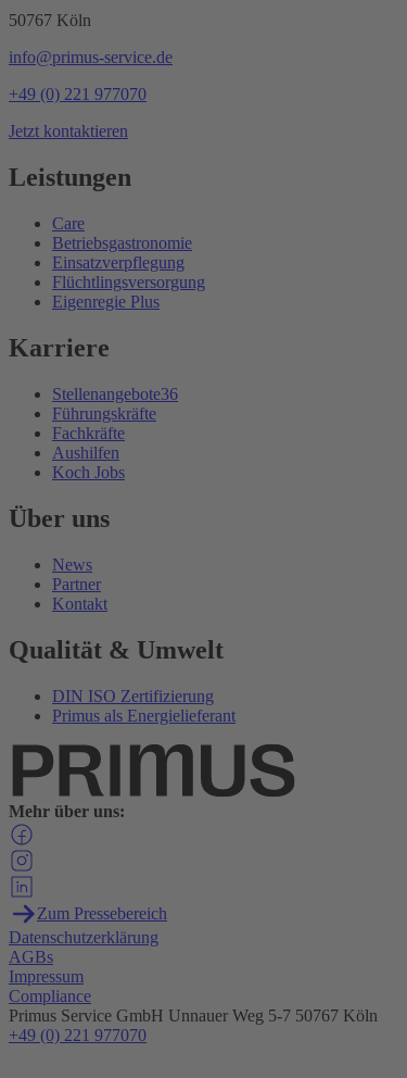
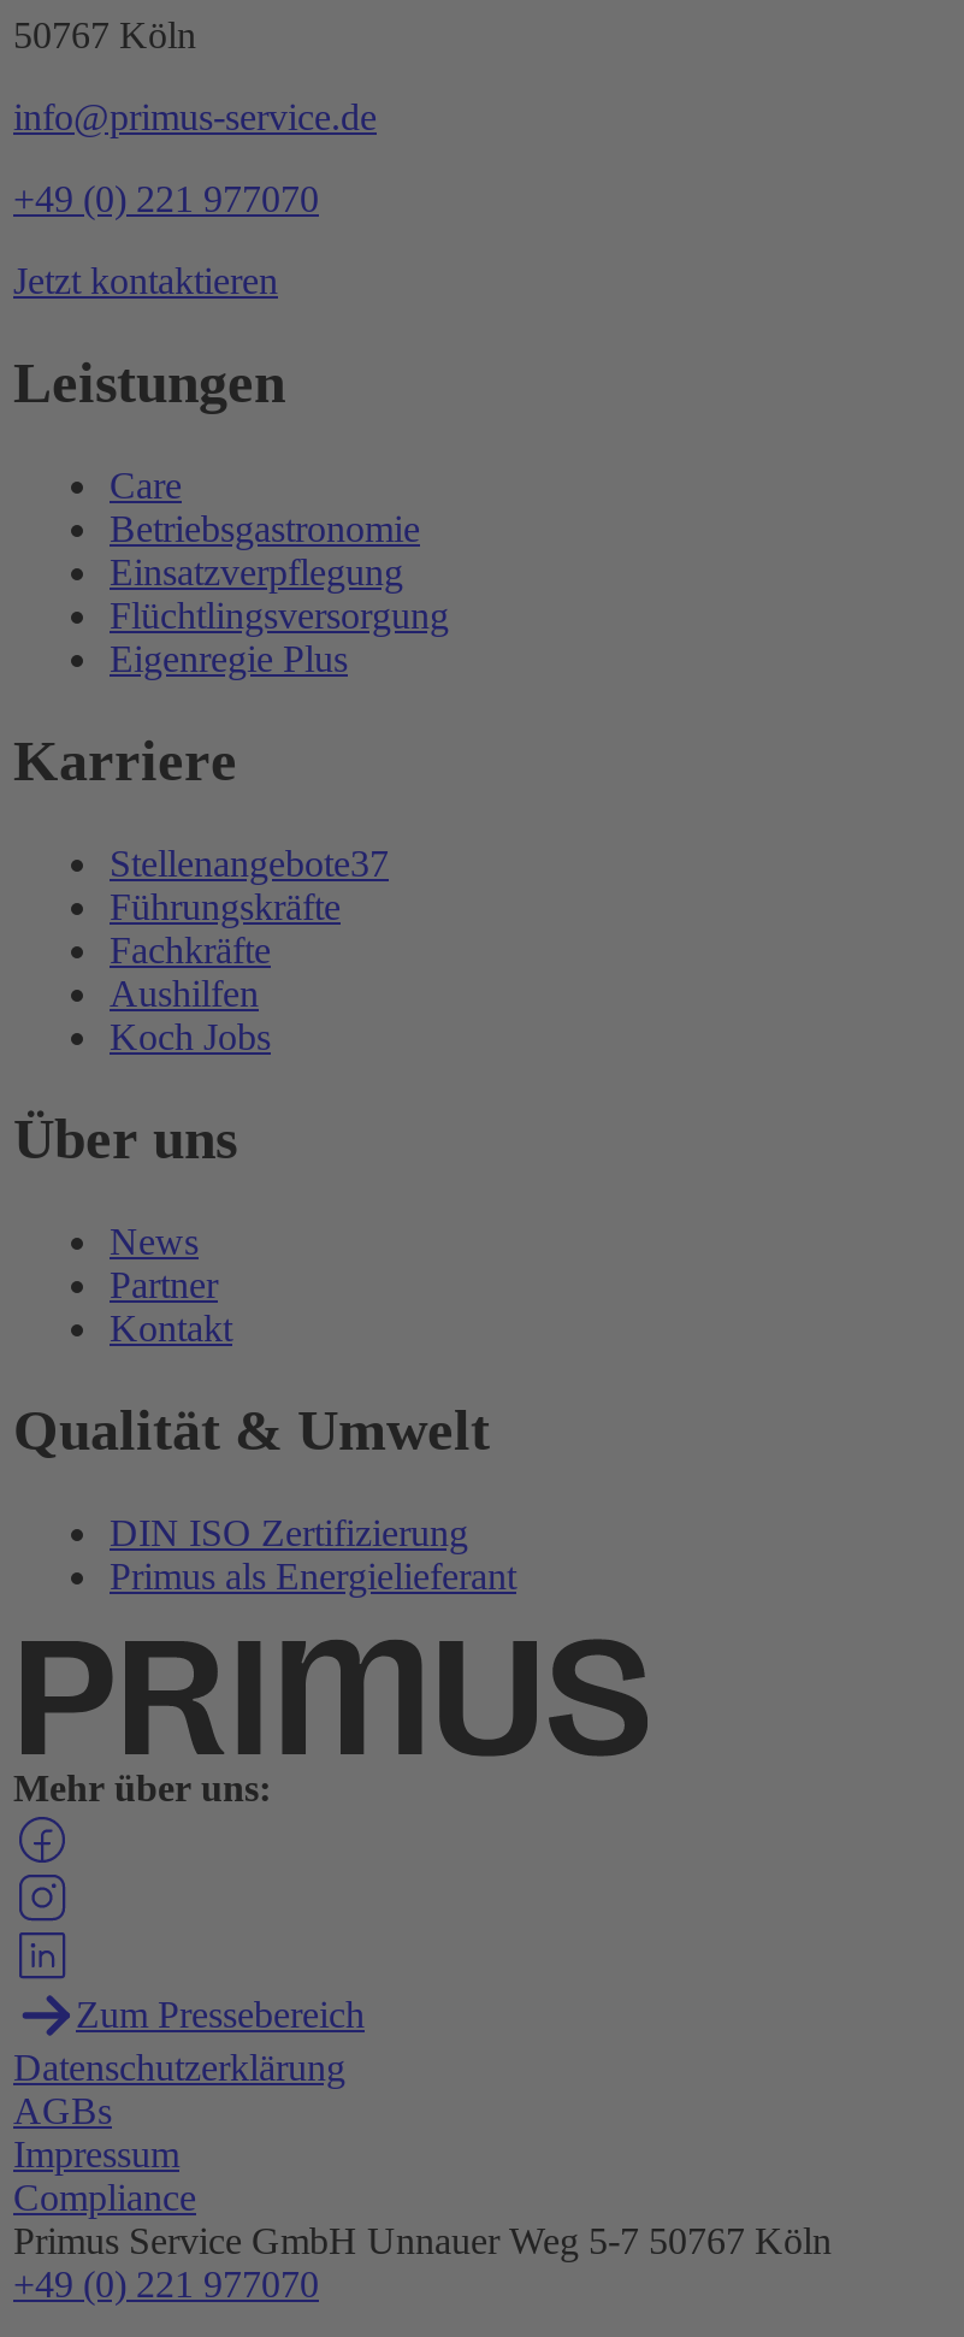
- Stellenangebote36
+ Stellenangebote37
